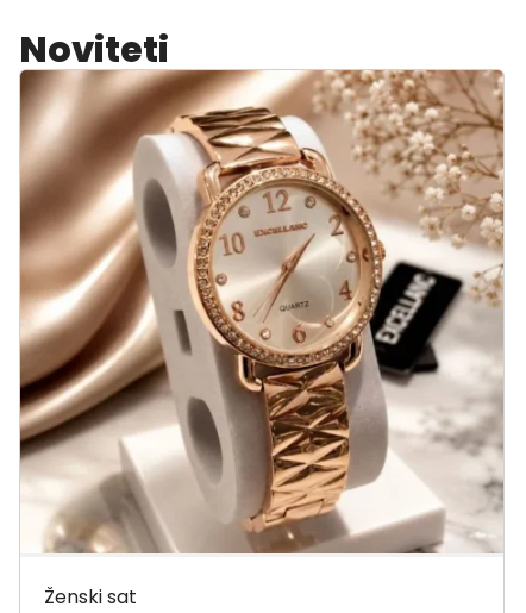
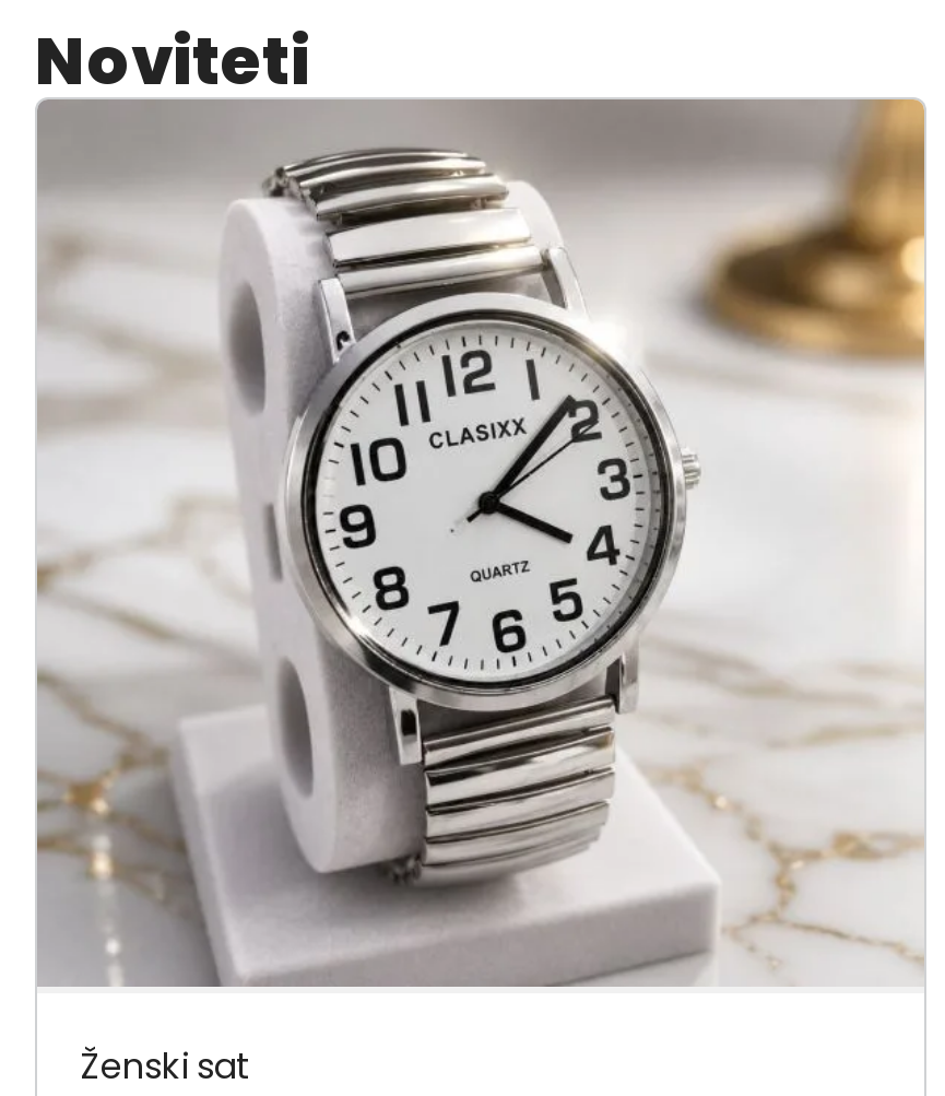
- [image]
+ [image]
